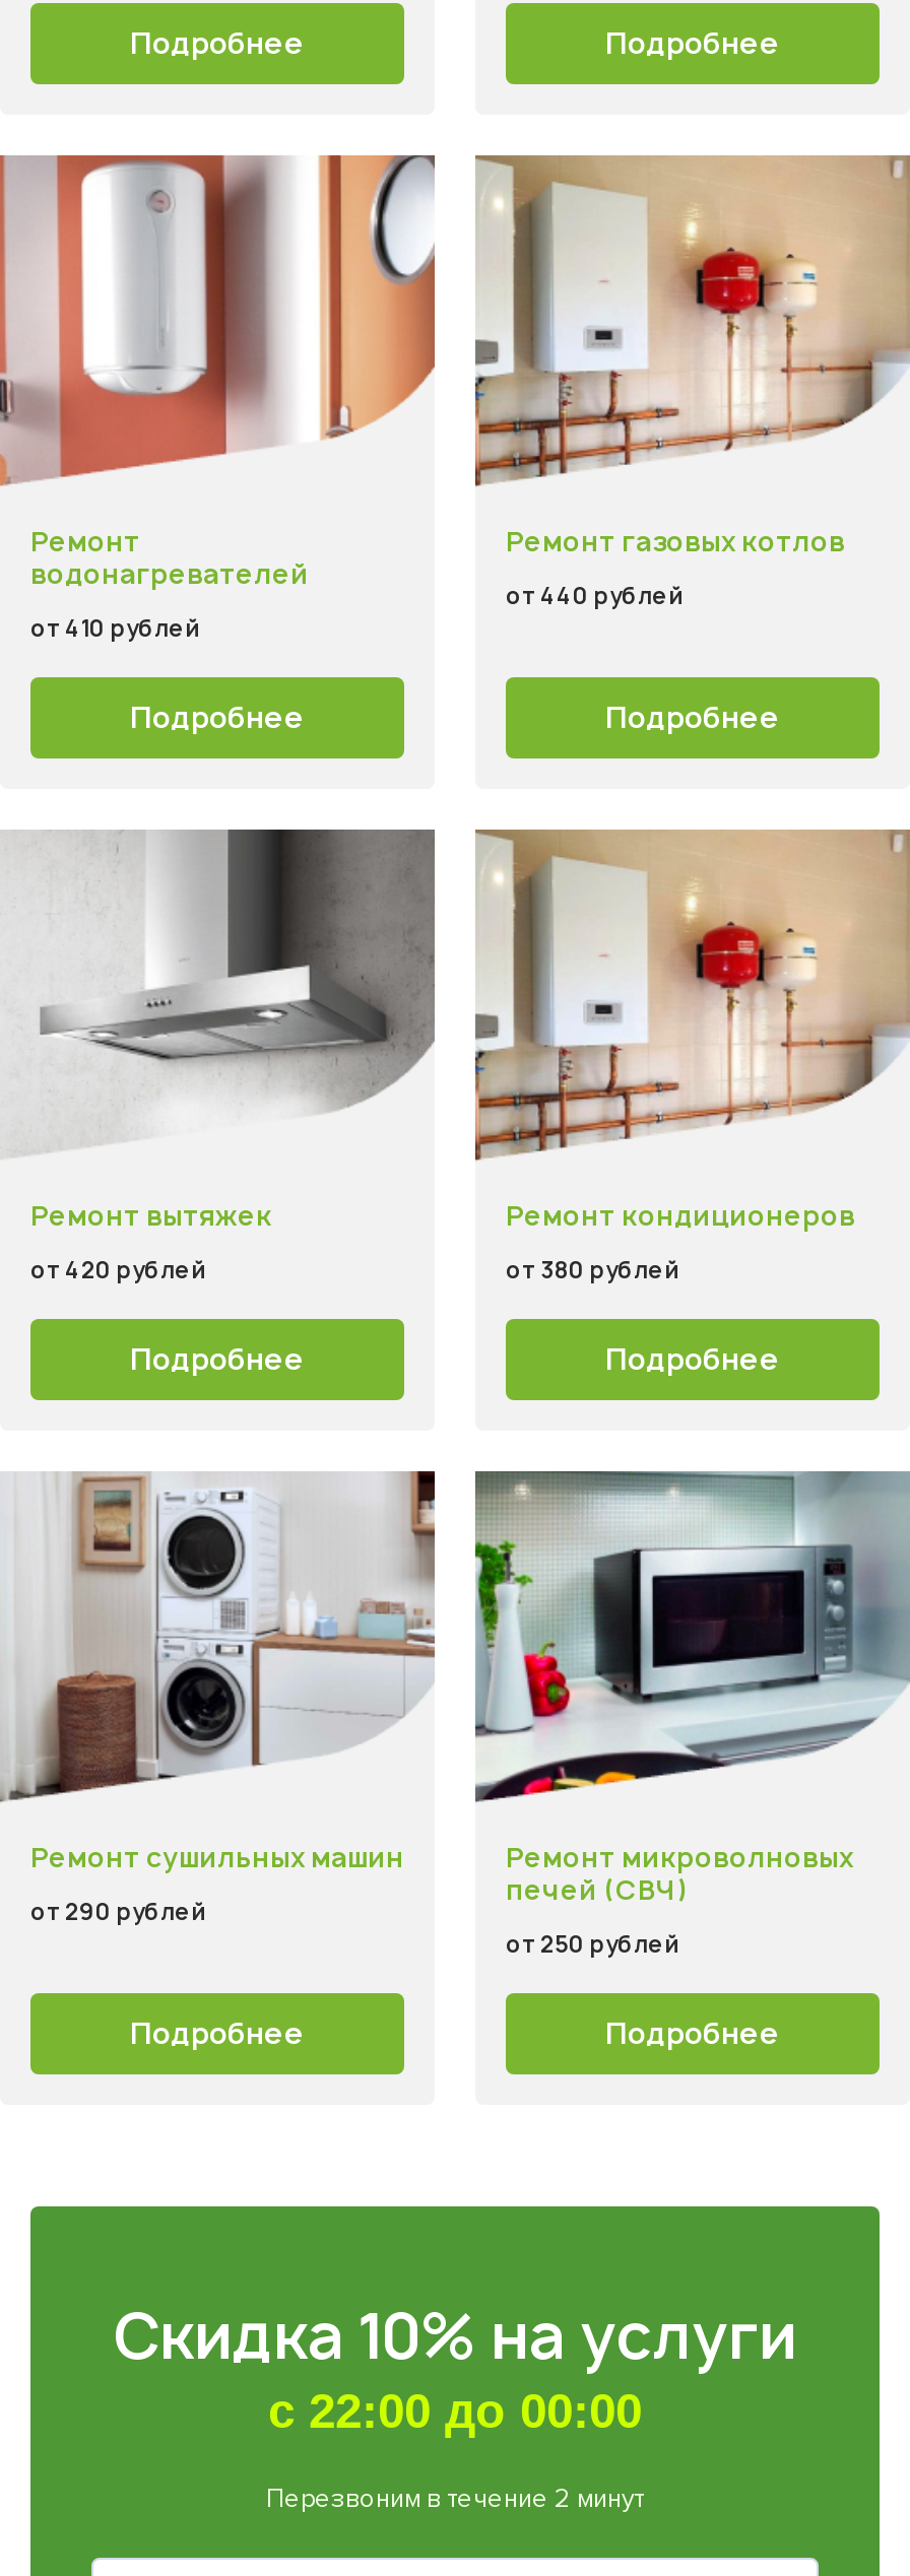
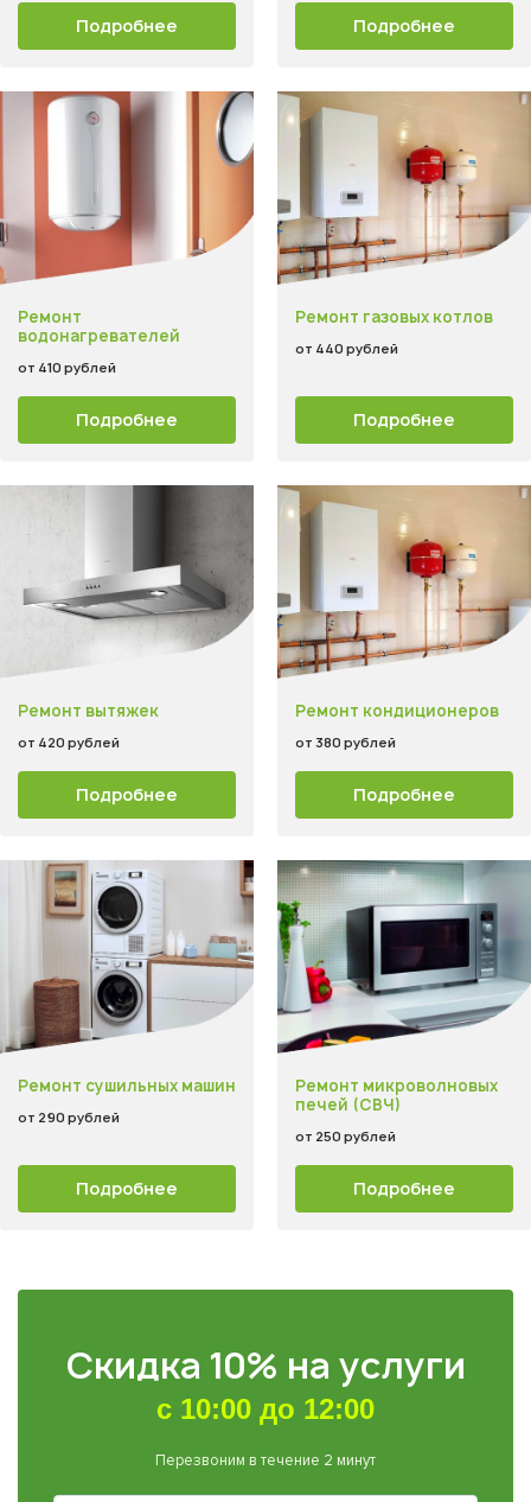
- с 22:00 до 00:00
+ с 10:00 до 12:00
